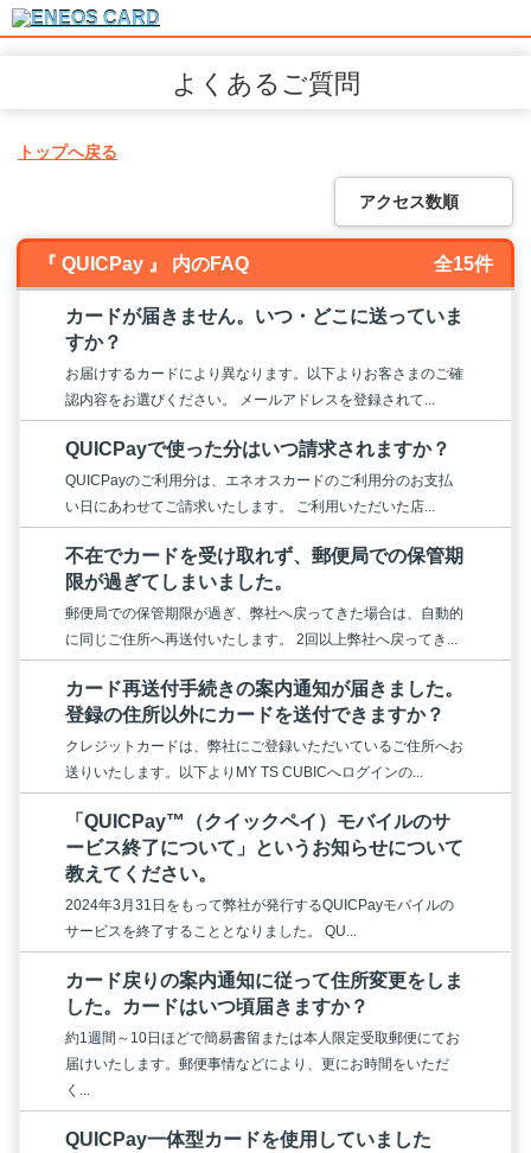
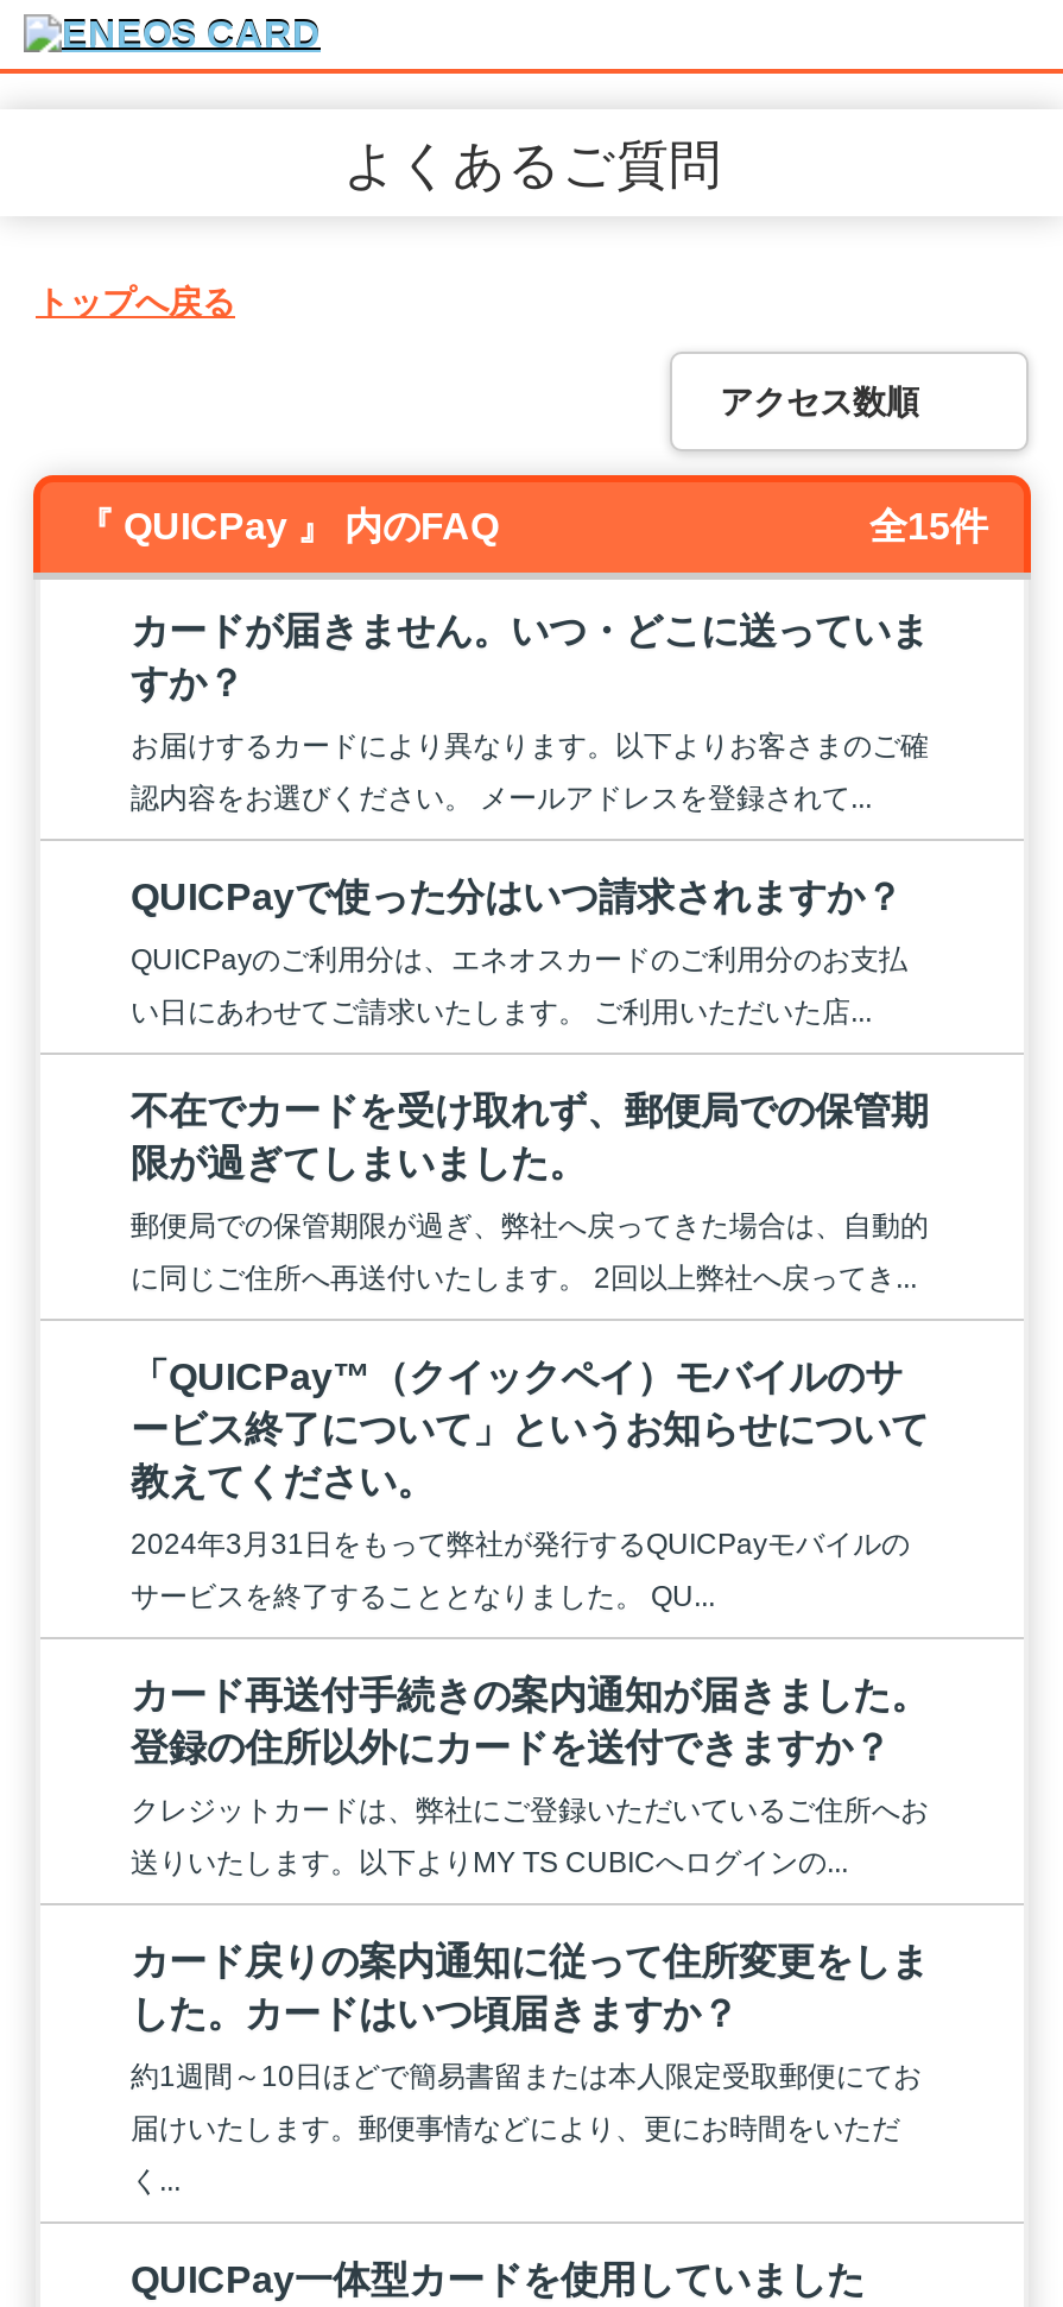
moved down: カード再送付手続きの案内通知が届きました。 | 登録の住所以外にカードを送付できますか？ | クレジットカードは、弊社にご登録いただいているご住所へお | 送りいたします。以下よりMY TS CUBICへログインの...

moved up: 「QUICPay™（クイックペイ）モバイルのサ | ービス終了について」というお知らせについて | 教えてください。 | 2024年3月31日をもって弊社が発行するQUICPayモバイルの | サービスを終了することとなりました。 QU...
